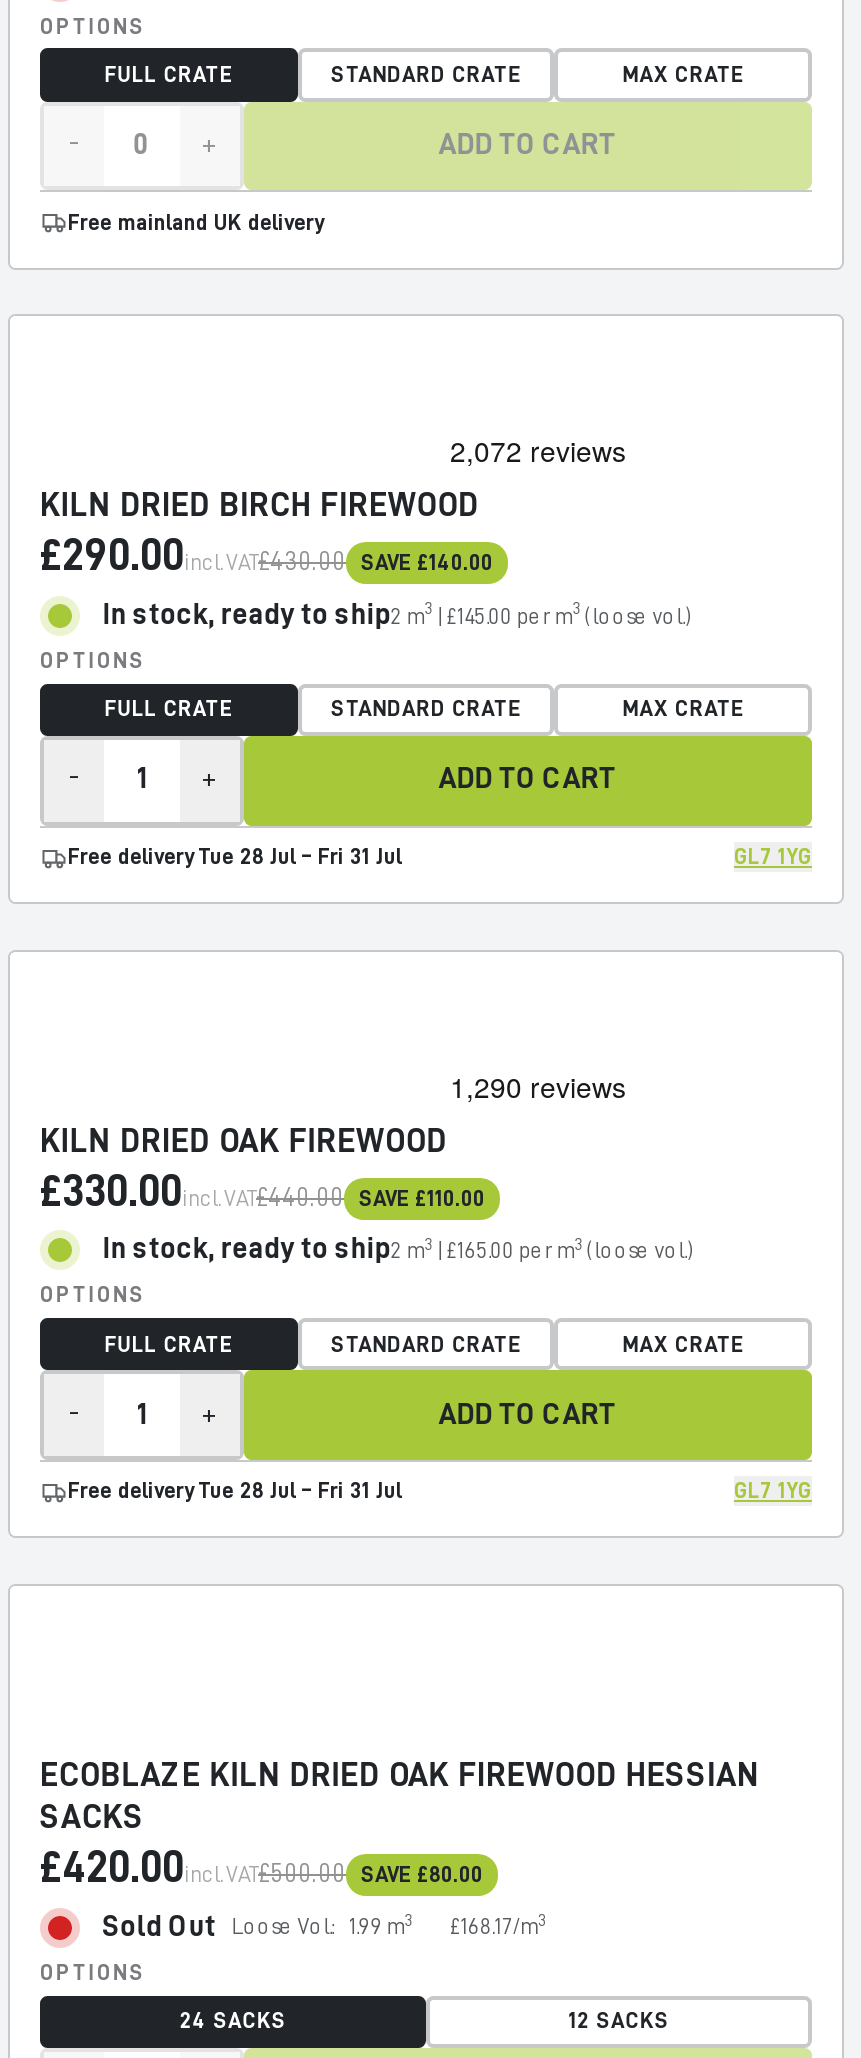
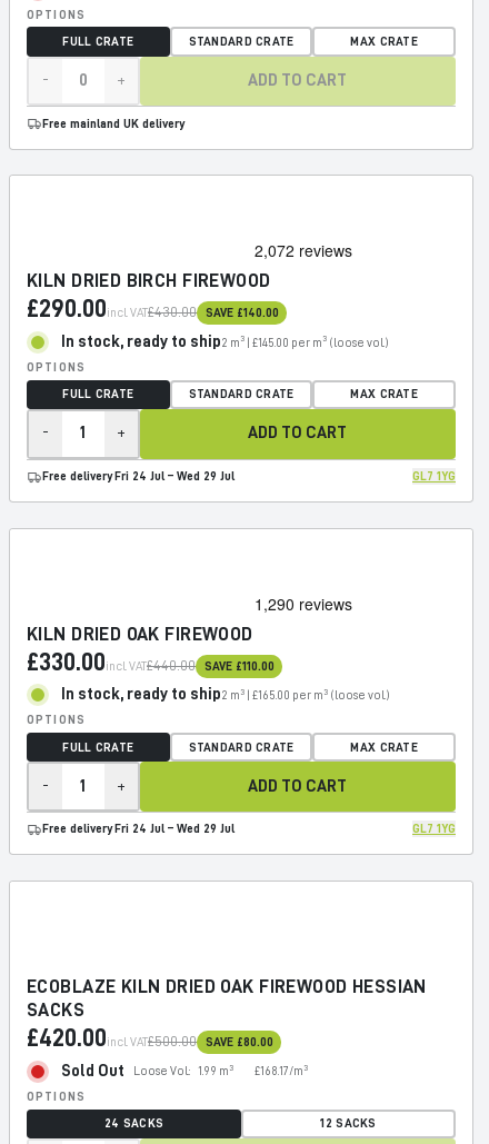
- Free delivery Tue 28 Jul – Fri 31 Jul
+ Free delivery Fri 24 Jul – Wed 29 Jul

- Free delivery Tue 28 Jul – Fri 31 Jul
+ Free delivery Fri 24 Jul – Wed 29 Jul
